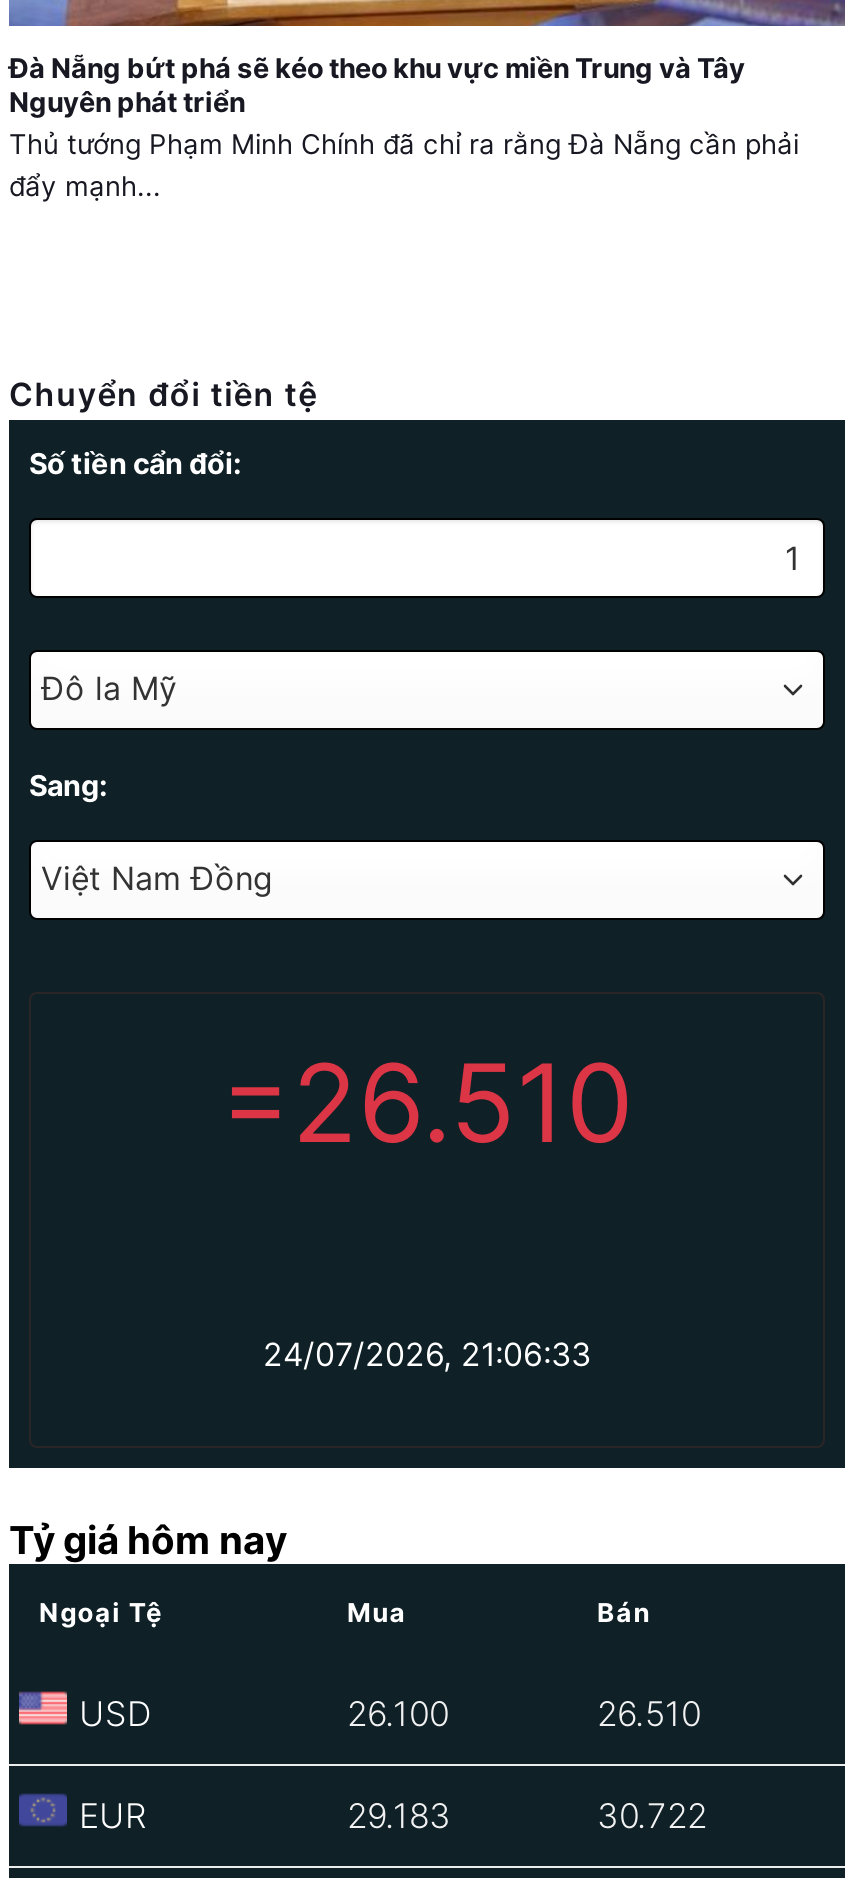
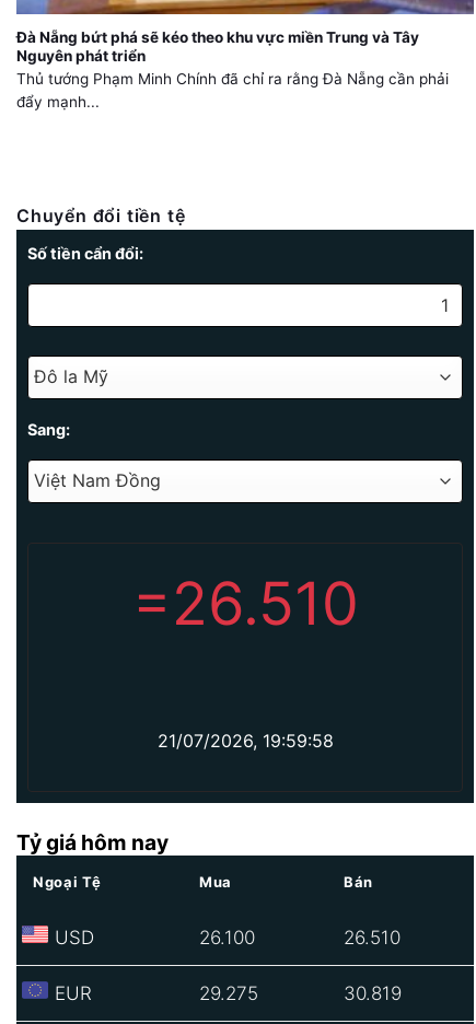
- 24/07/2026, 21:06:33
+ 21/07/2026, 19:59:58

- 29.183
+ 29.275

- 30.722
+ 30.819
